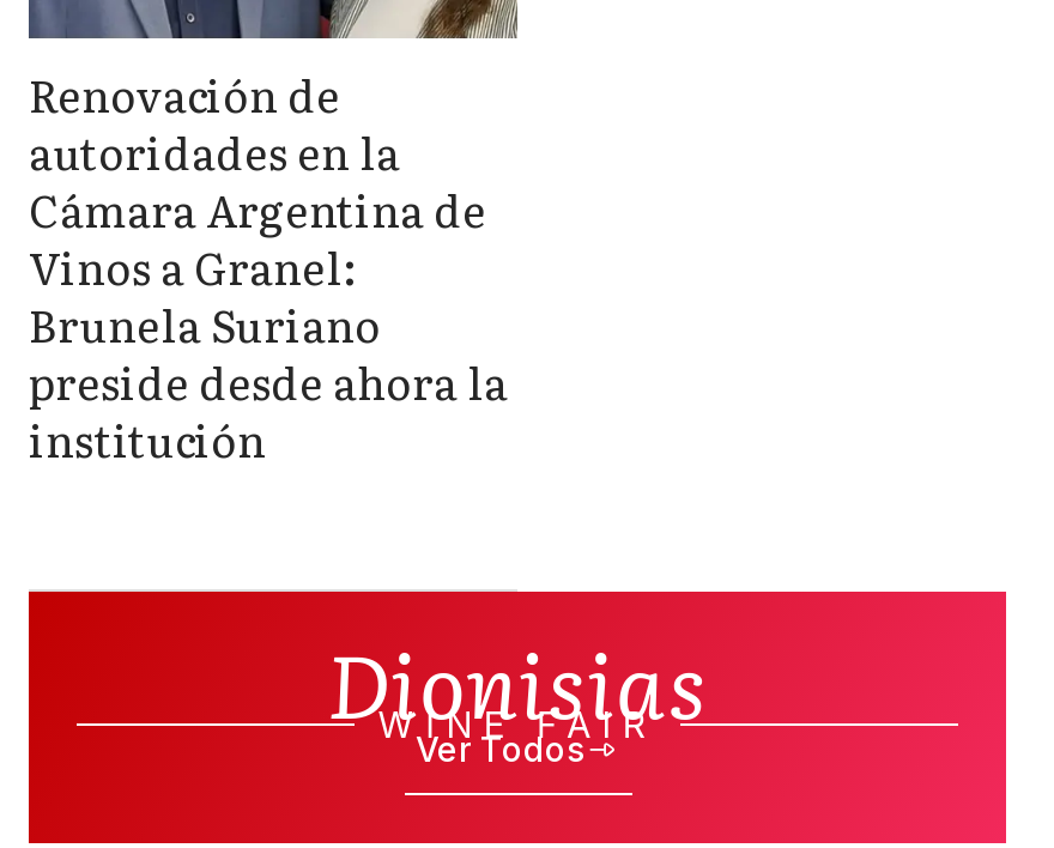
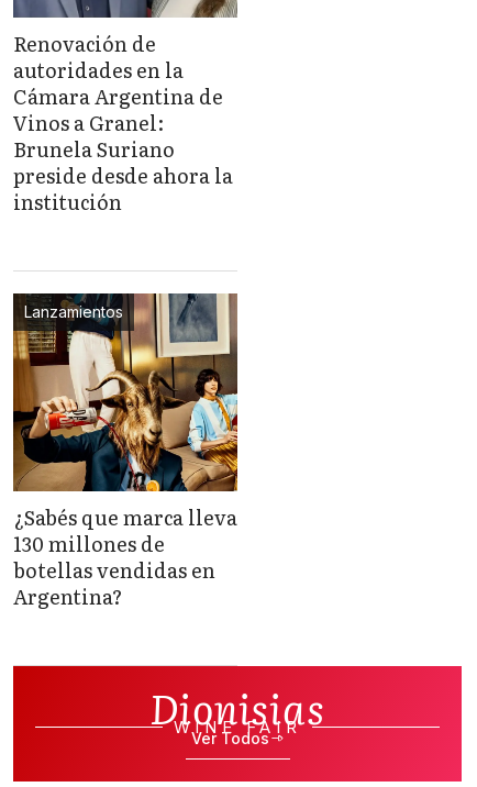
+ [image]
+ Lanzamientos

+ ¿Sabés que marca lleva
+ 130 millones de
+ botellas vendidas en
+ Argentina?
